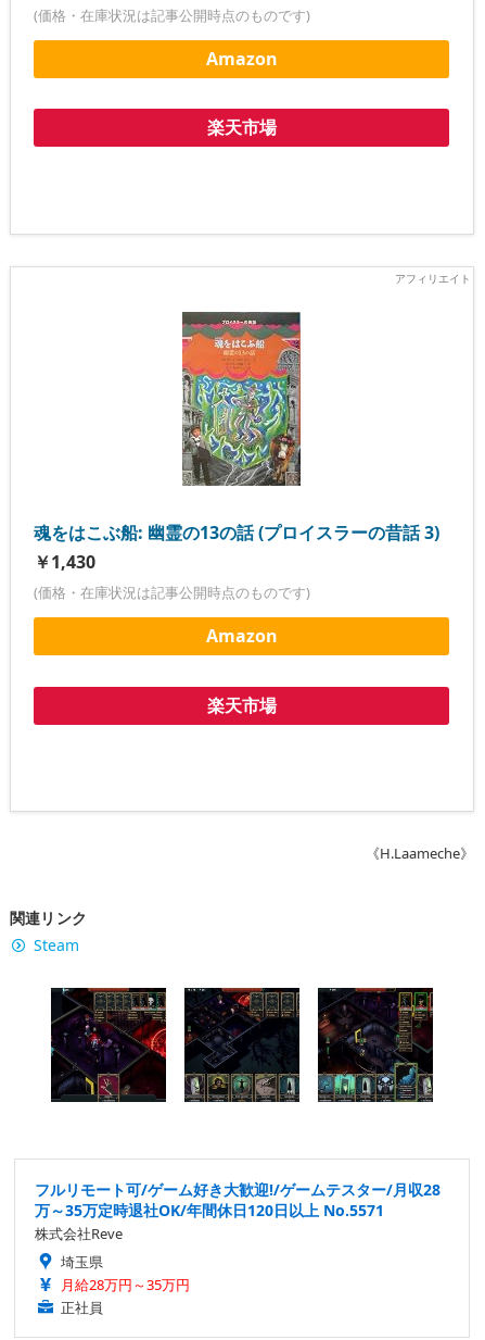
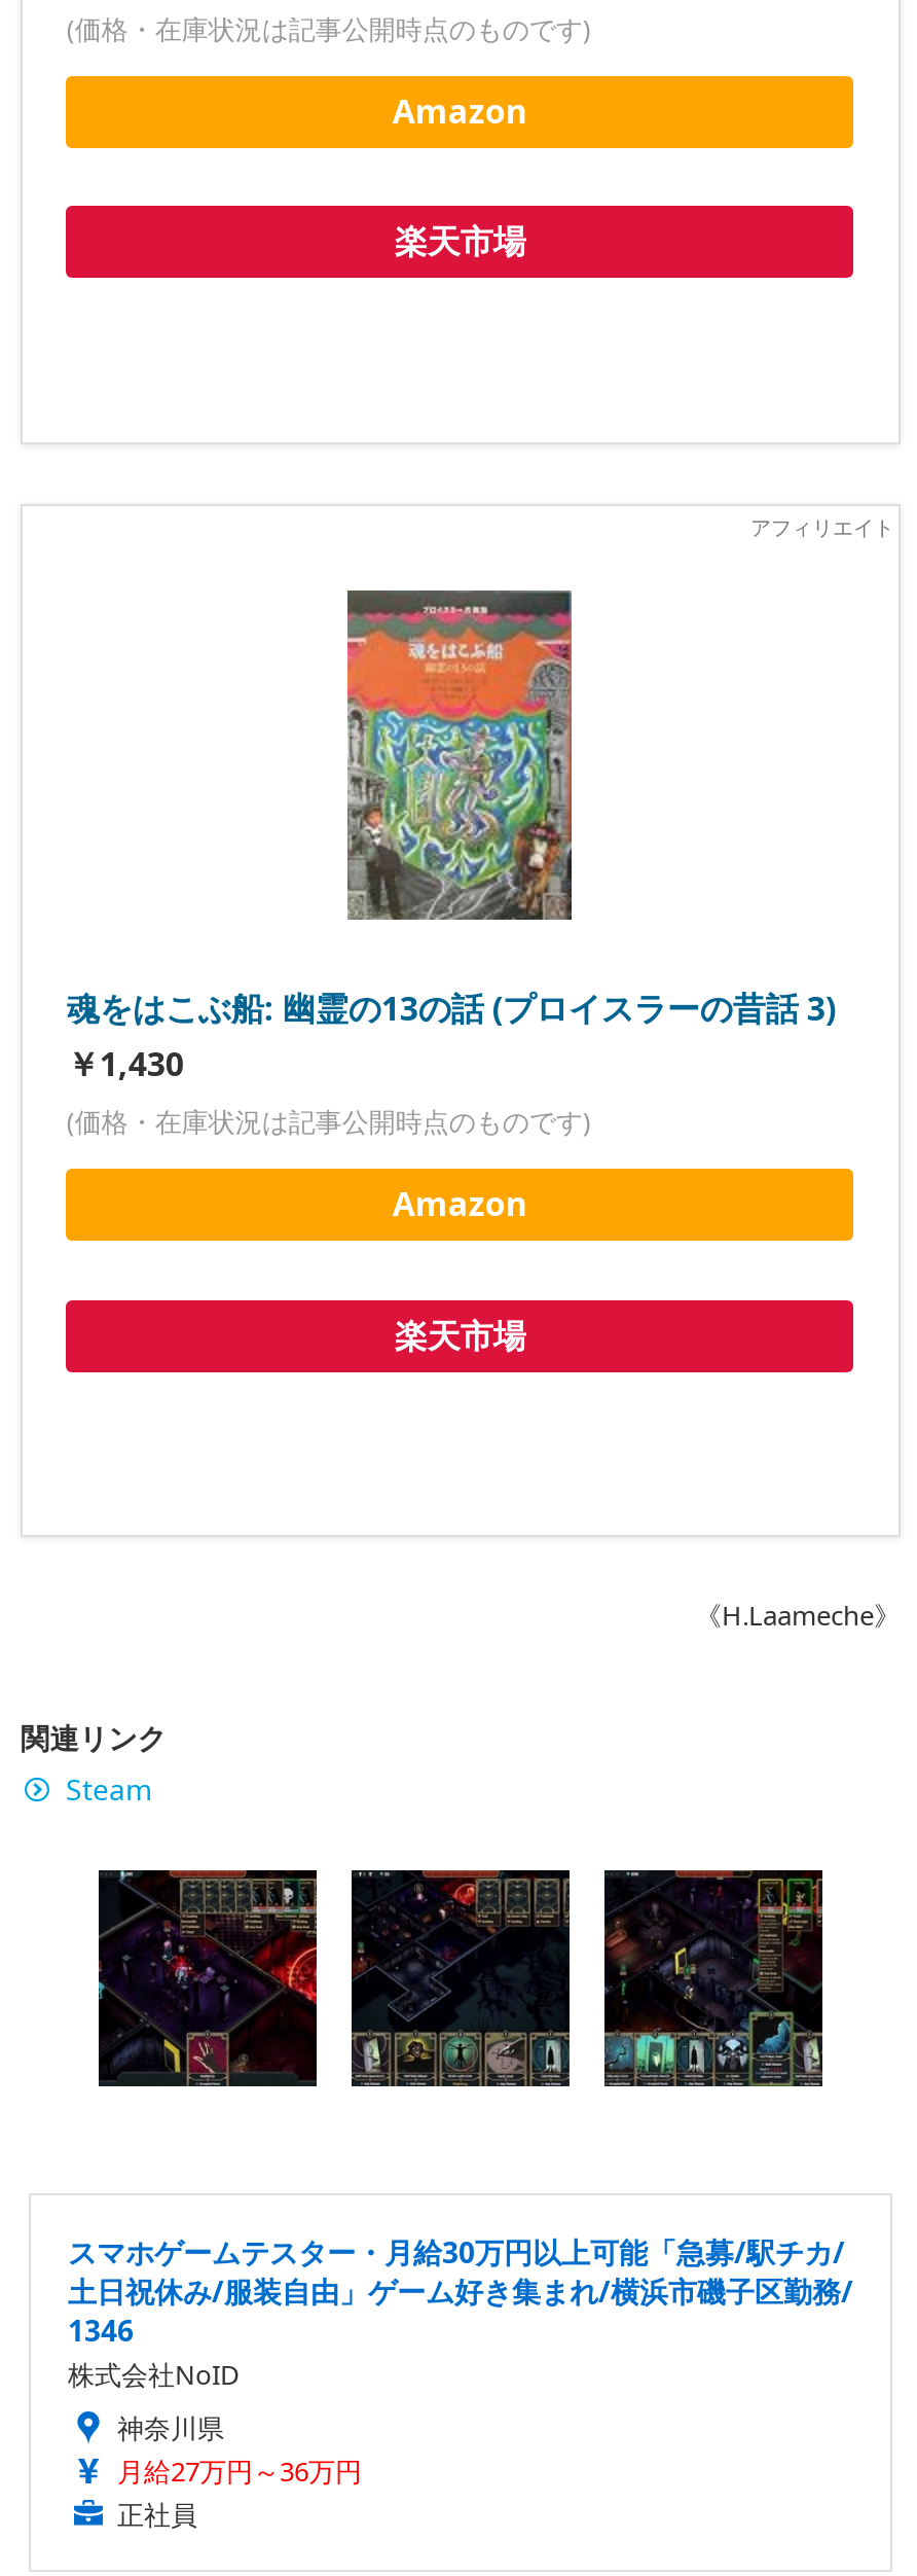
- フルリモート可/ゲーム好き大歓迎!/ゲームテスター/月収28
- 万～35万定時退社OK/年間休日120日以上 No.5571
- 株式会社Reve
- 埼玉県
- 月給28万円～35万円
+ スマホゲームテスター・月給30万円以上可能「急募/駅チカ/
+ 土日祝休み/服装自由」ゲーム好き集まれ/横浜市磯子区勤務/
+ 1346
+ 株式会社NoID
+ 神奈川県
+ 月給27万円～36万円
